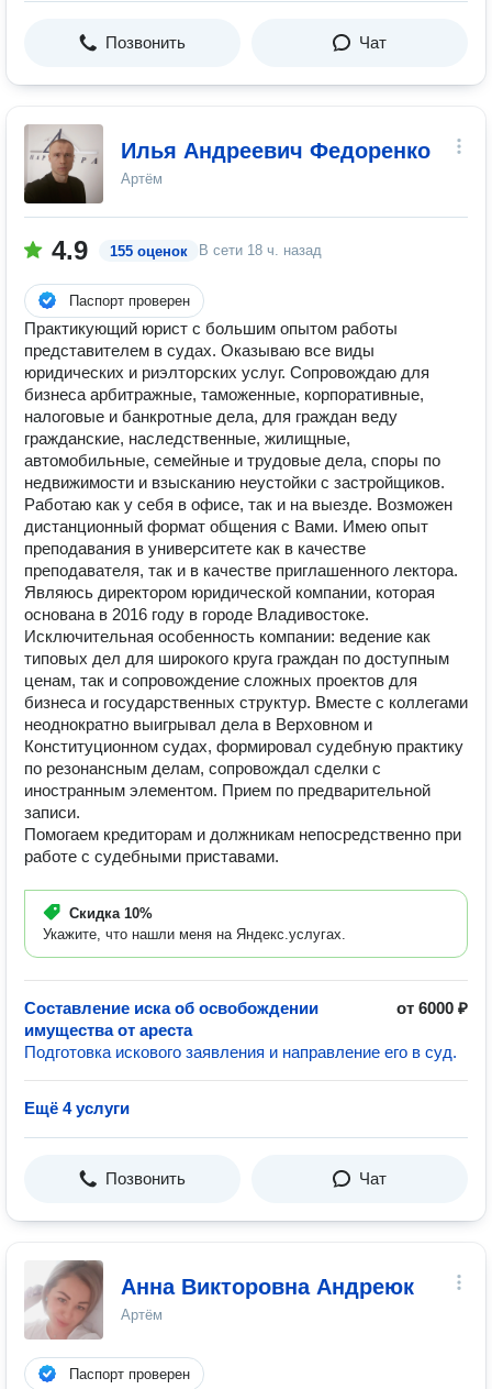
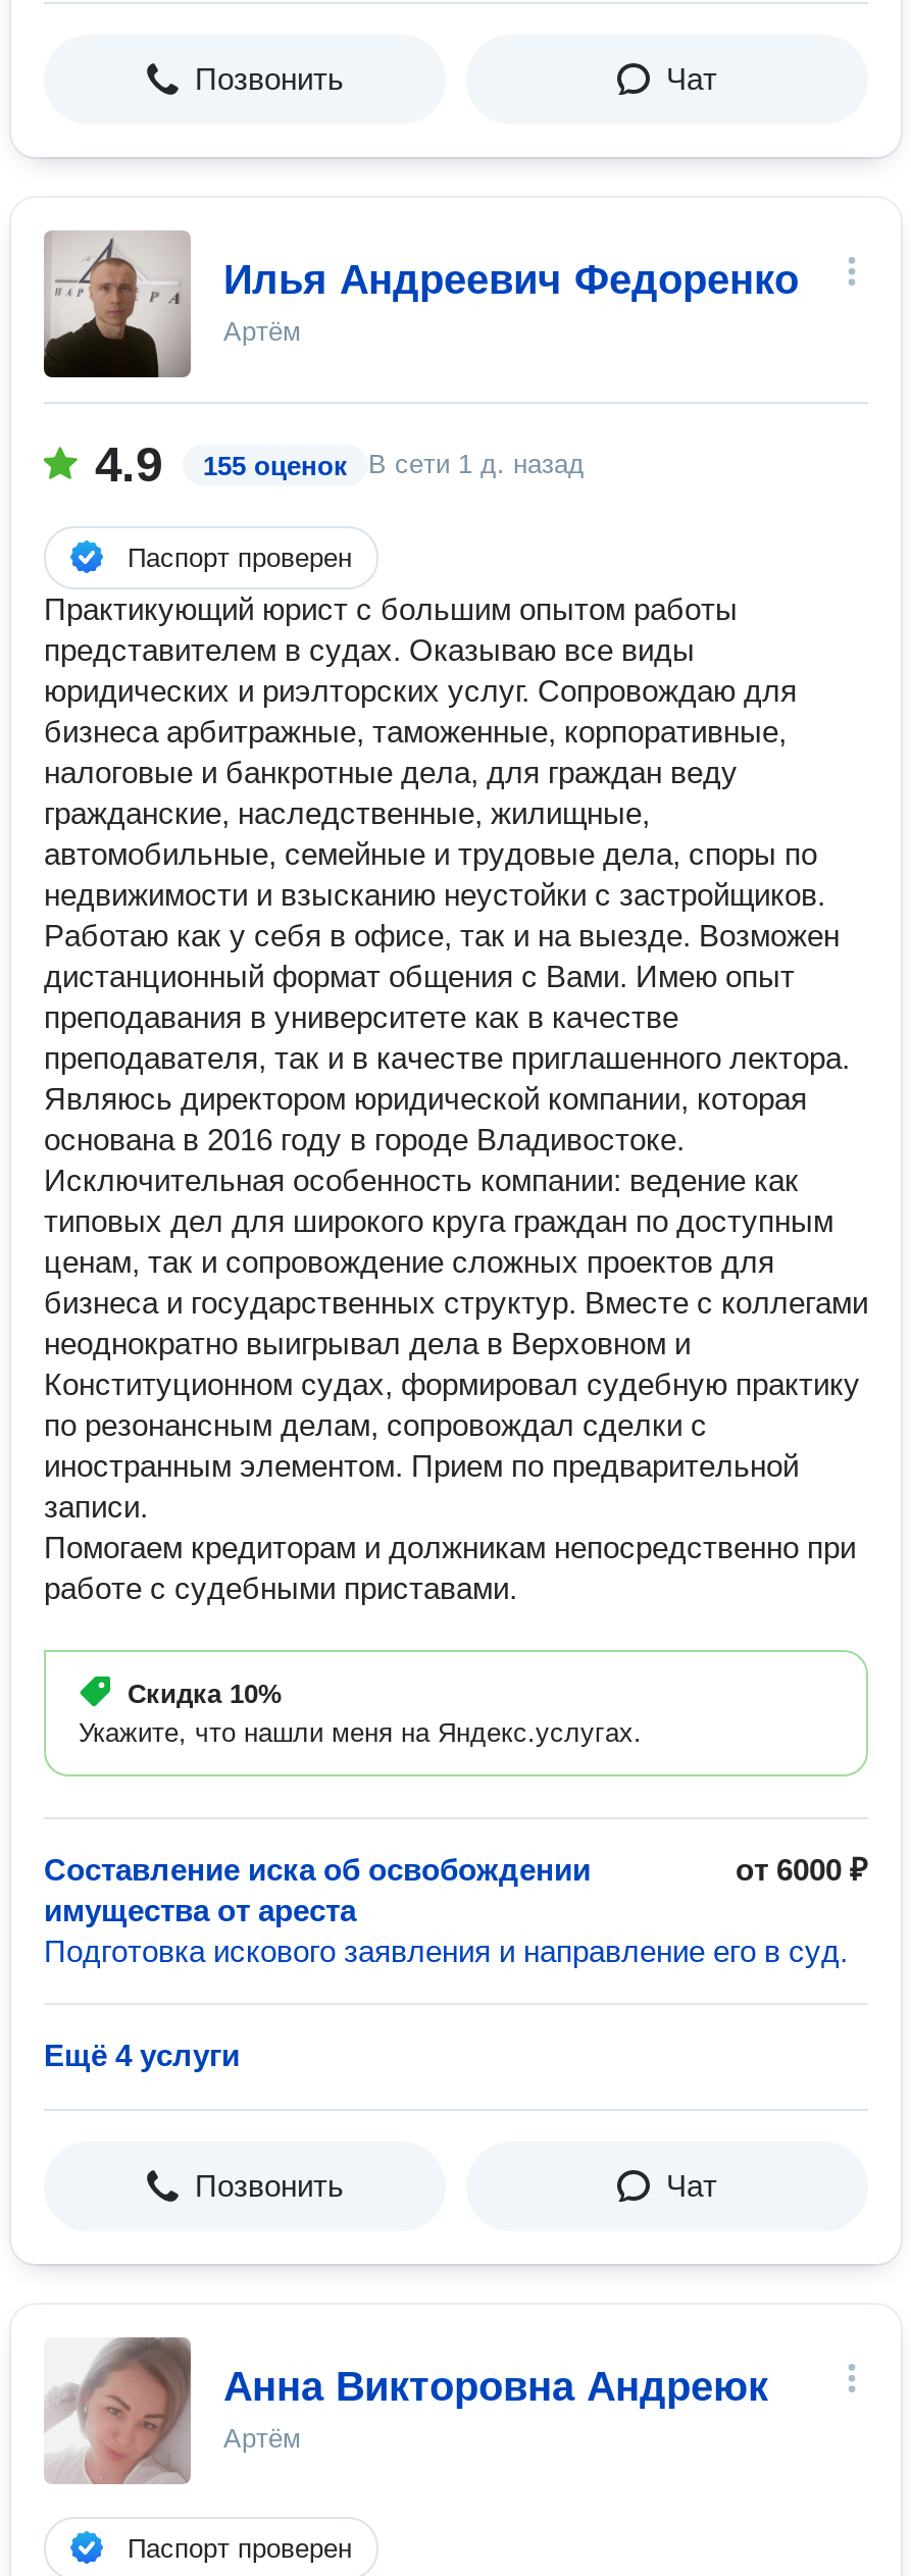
- 4.9 155 оценок В сети 18 ч. назад
+ 4.9 155 оценок В сети 1 д. назад
